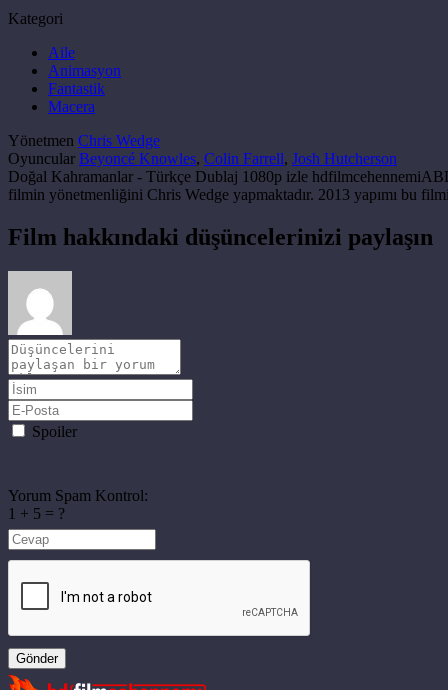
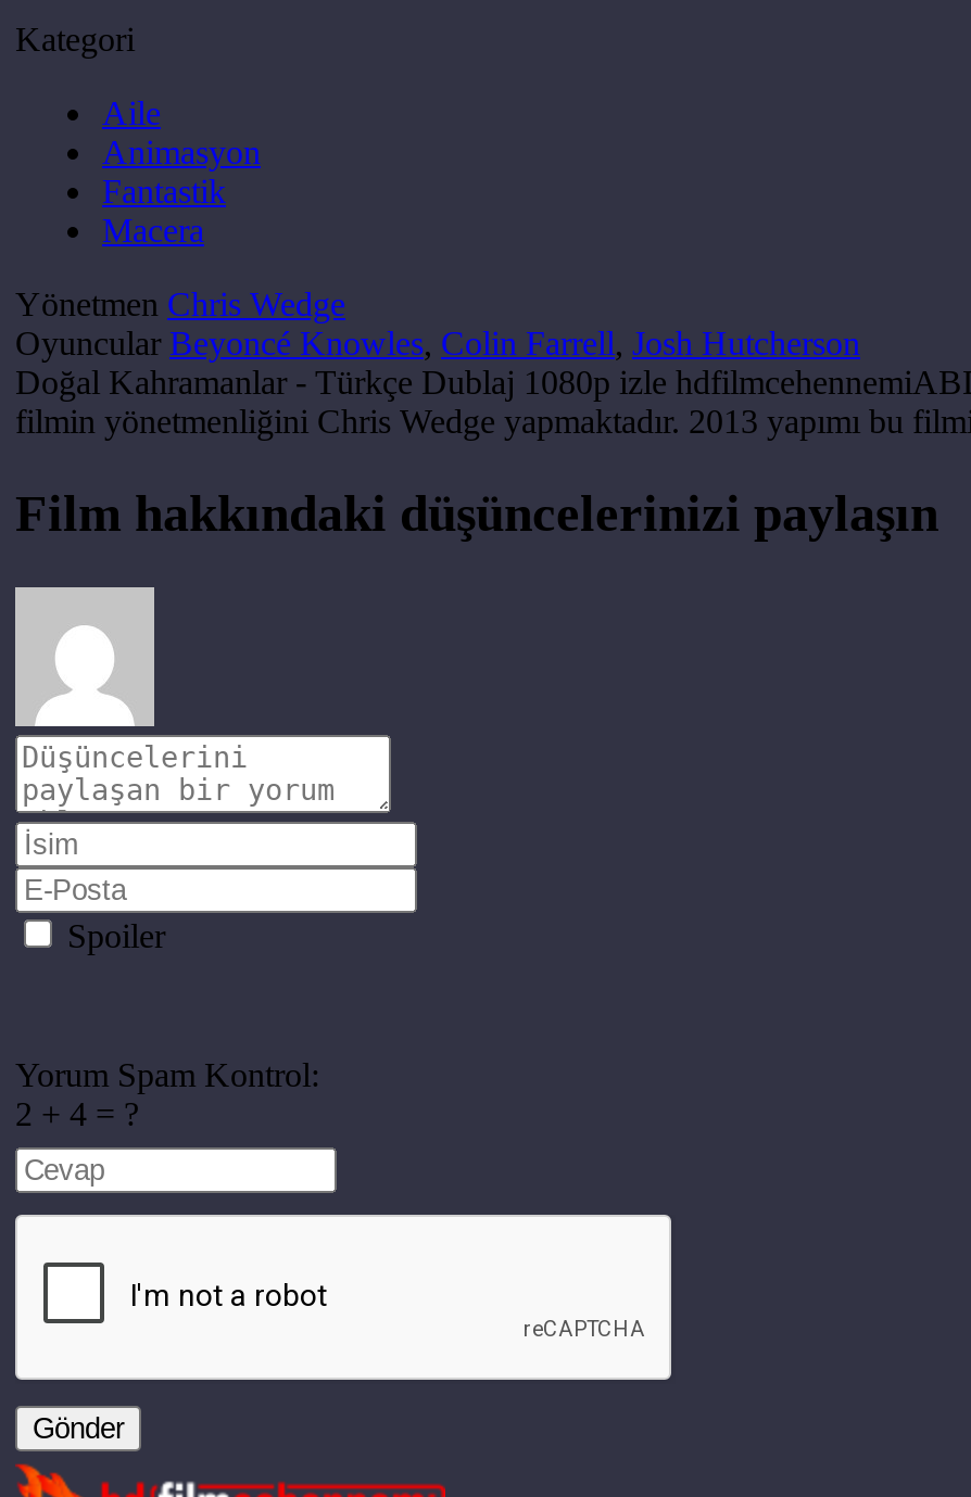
- 1 + 5 = ?
+ 2 + 4 = ?
